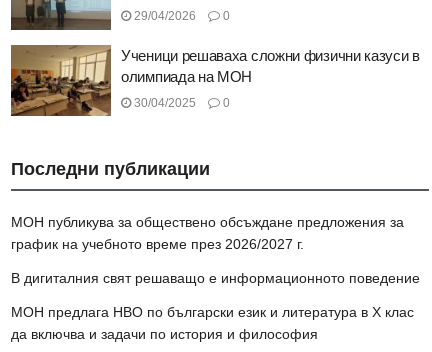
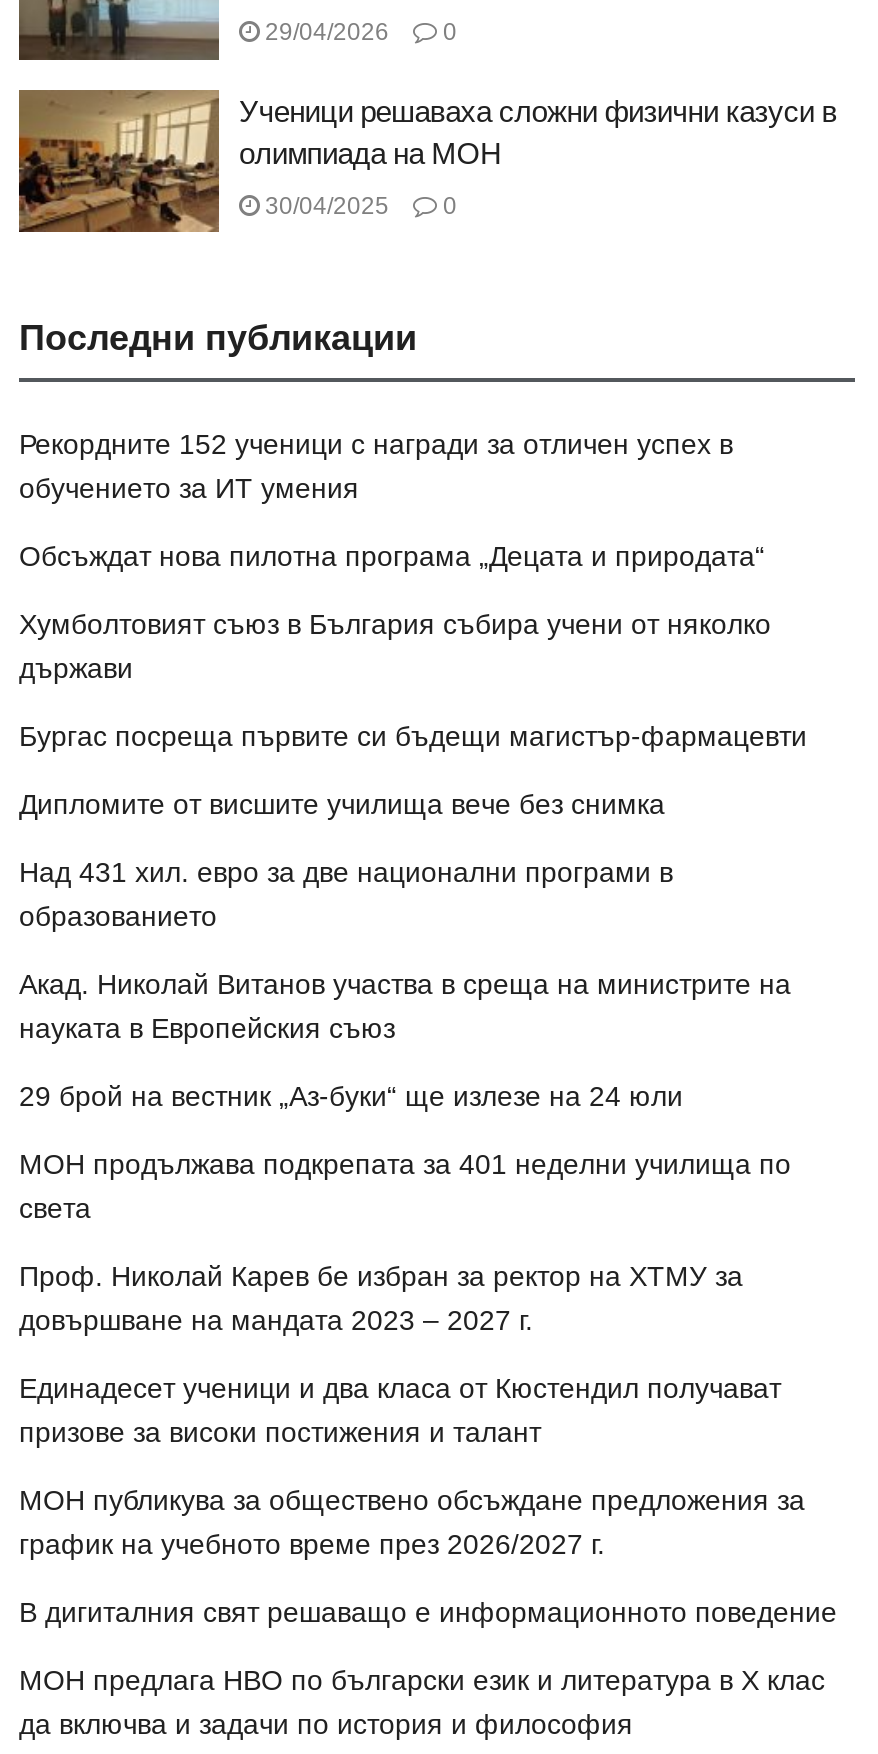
+ Рекордните 152 ученици с награди за отличен успех в
+ обучението за ИТ умения
+ Обсъждат нова пилотна програма „Децата и природата“
+ Хумболтовият съюз в България събира учени от няколко
+ държави
+ Бургас посреща първите си бъдещи магистър-фармацевти
+ Дипломите от висшите училища вече без снимка
+ Над 431 хил. евро за две национални програми в
+ образованието
+ Акад. Николай Витанов участва в среща на министрите на
+ науката в Европейския съюз
+ 29 брой на вестник „Аз-буки“ ще излезе на 24 юли
+ МОН продължава подкрепата за 401 неделни училища по
+ света
+ Проф. Николай Карев бе избран за ректор на ХТМУ за
+ довършване на мандата 2023 – 2027 г.
+ Единадесет ученици и два класа от Кюстендил получават
+ призове за високи постижения и талант
